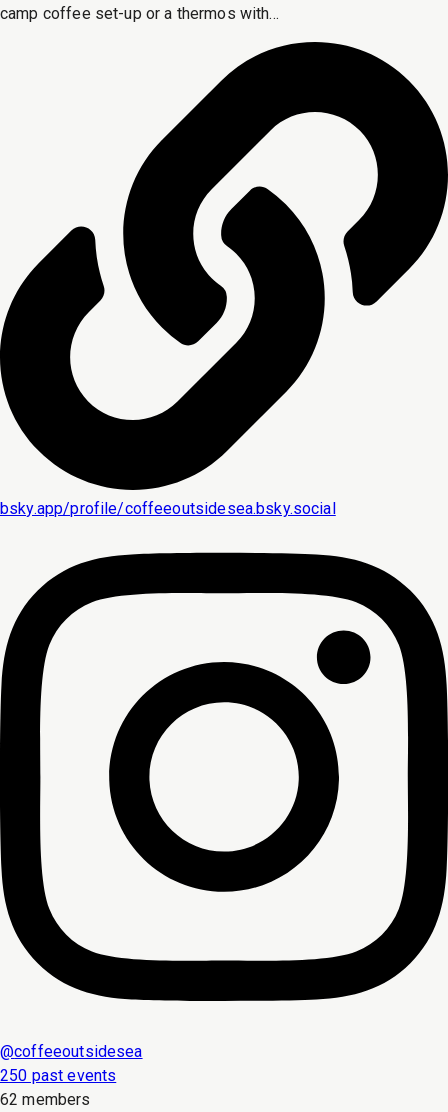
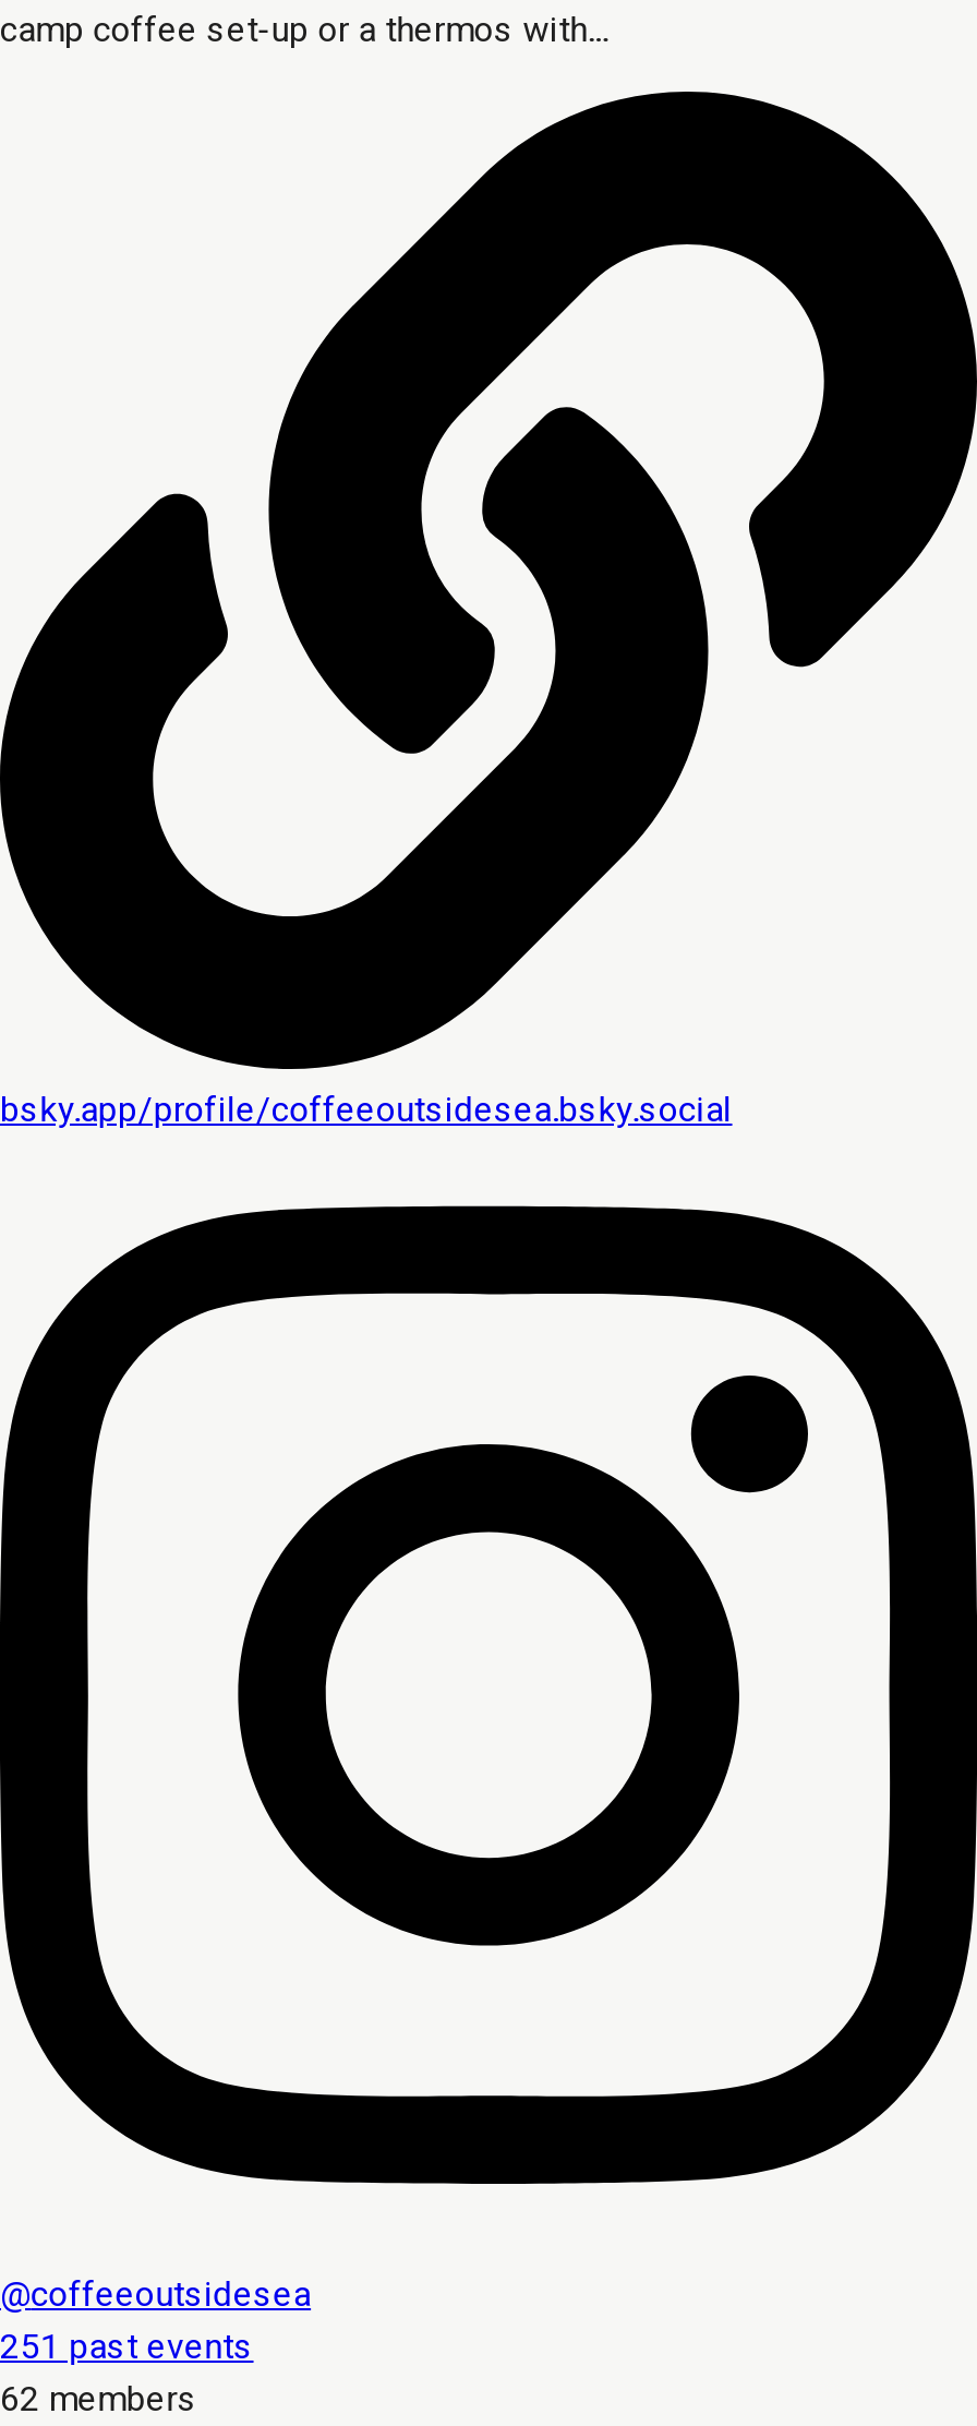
- 250 past events
+ 251 past events
